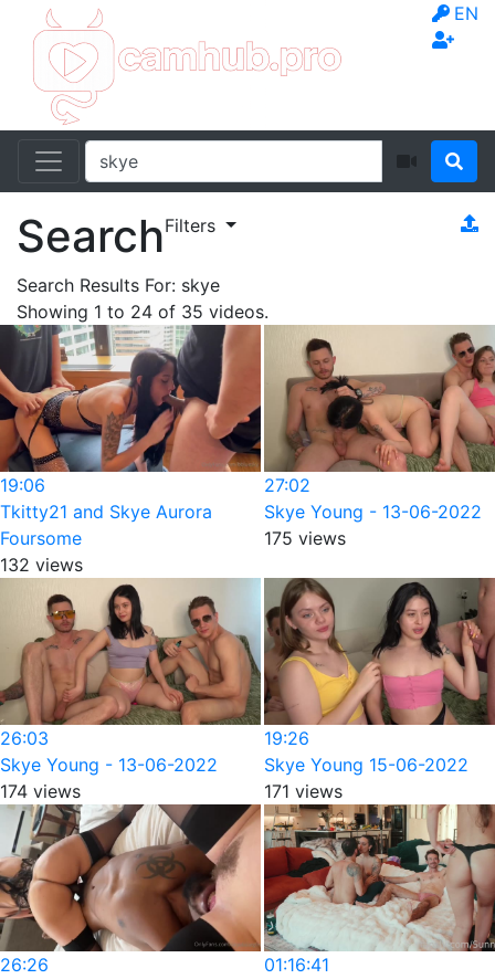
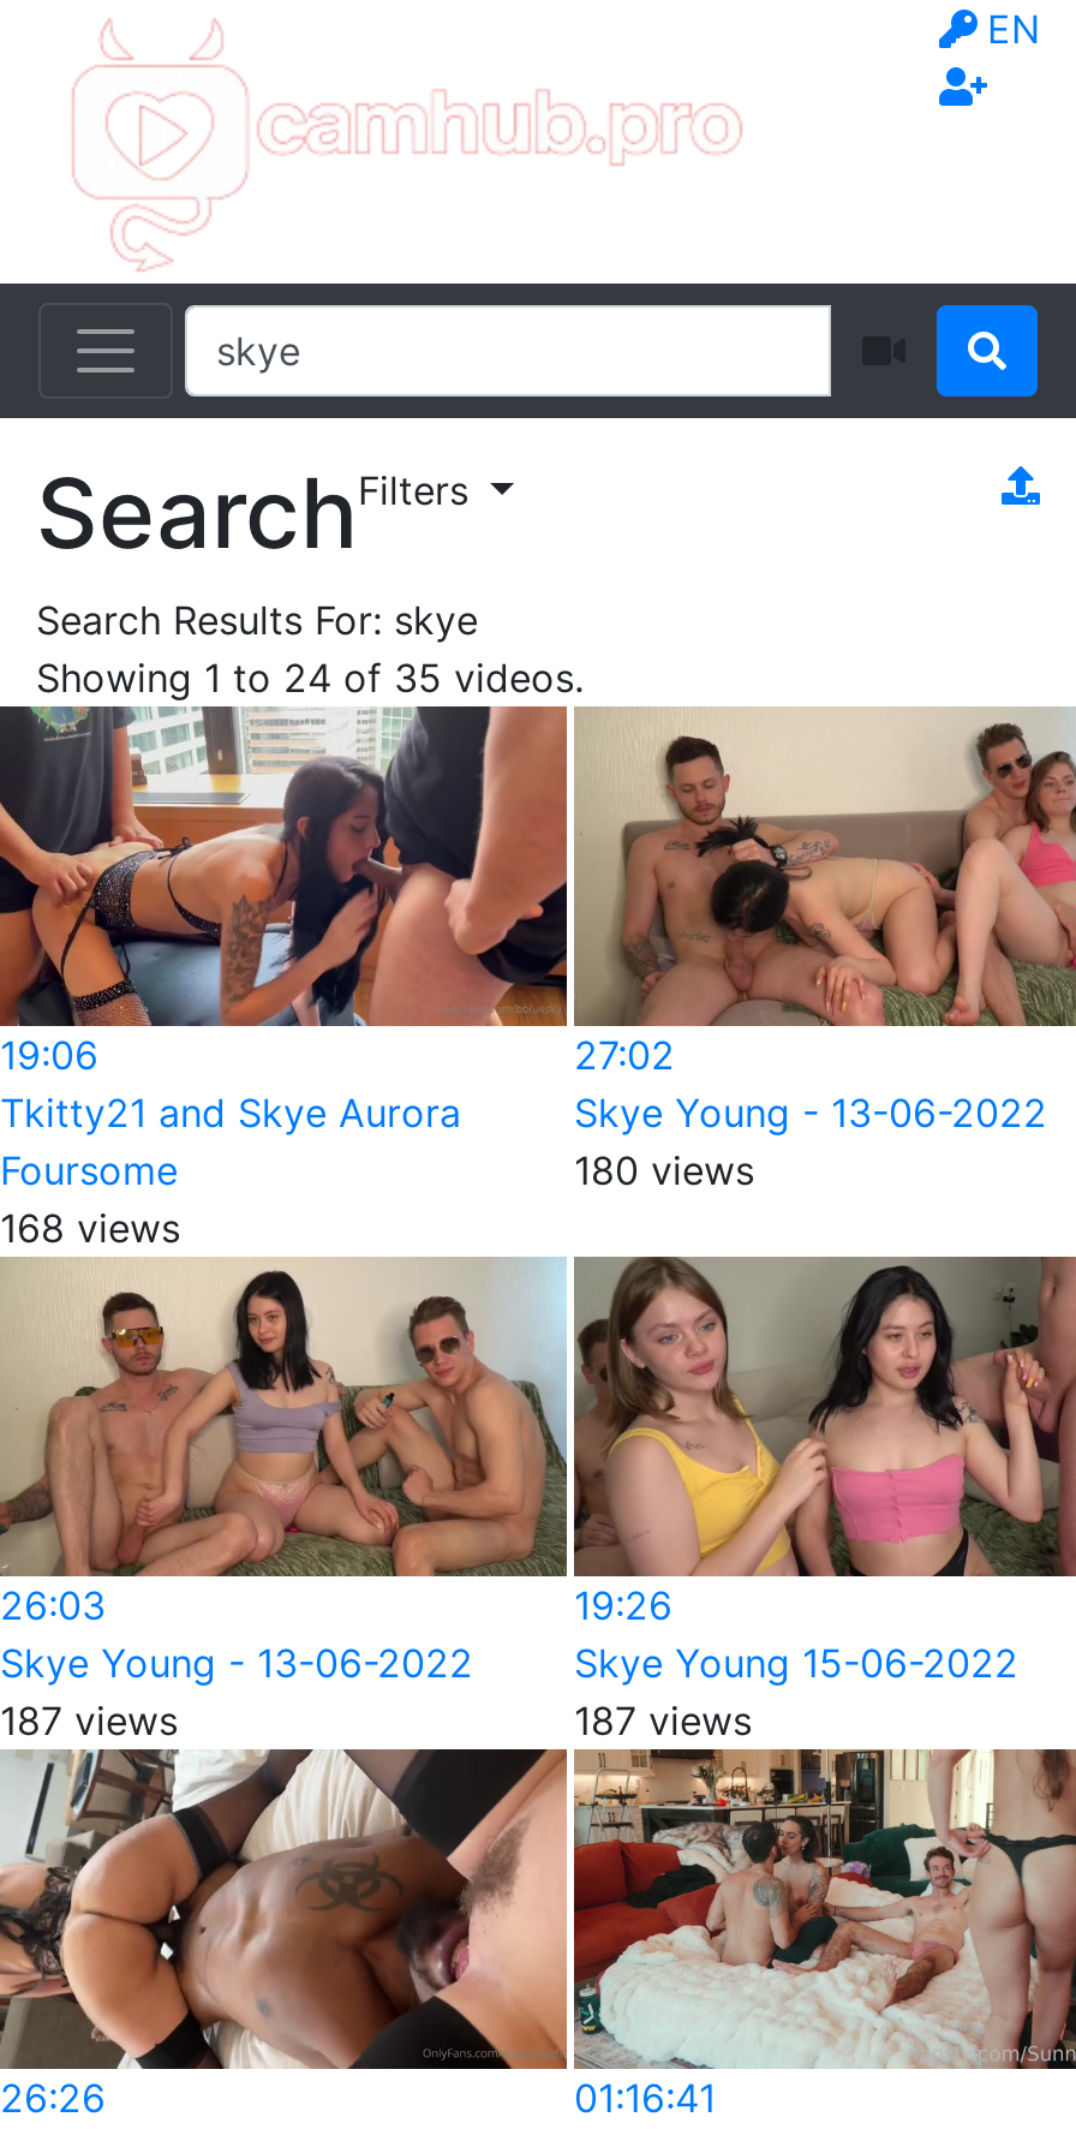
- 175 views
+ 180 views

- 132 views
+ 168 views

- 174 views
+ 187 views

- 171 views
+ 187 views
